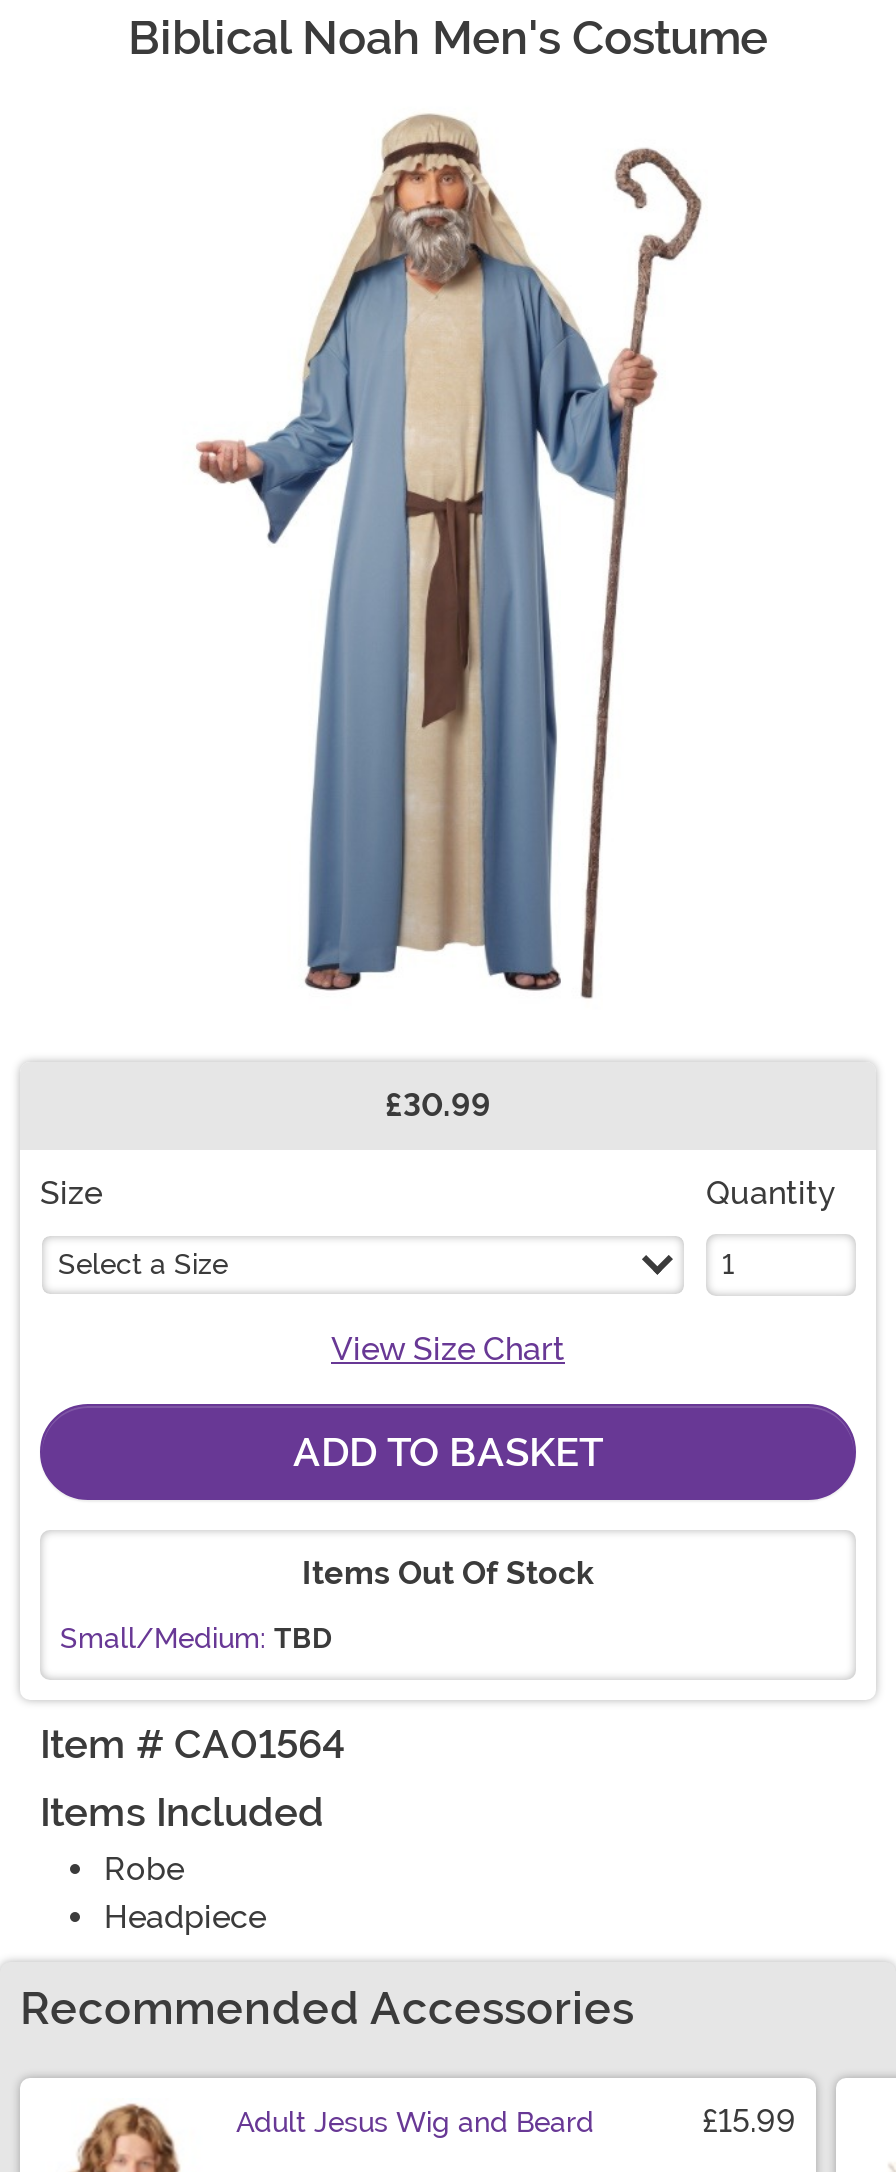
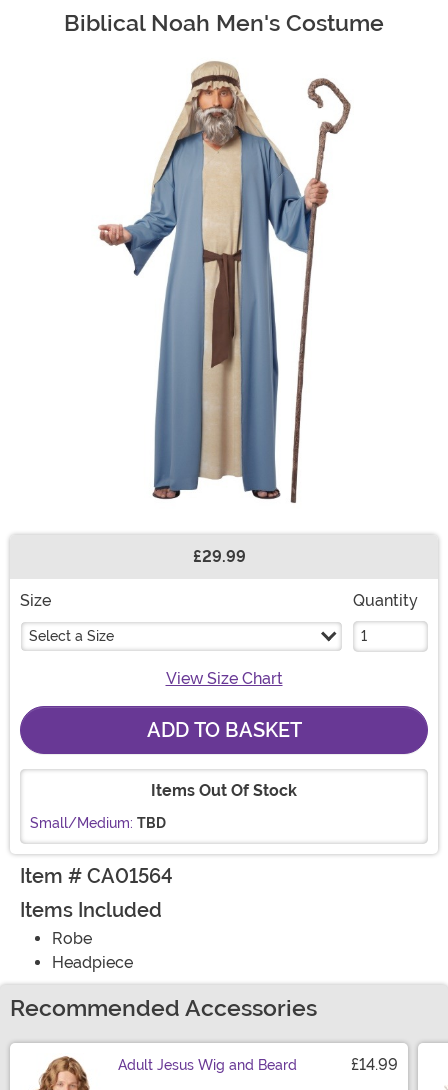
- £30.99
+ £29.99

- £15.99
+ £14.99
